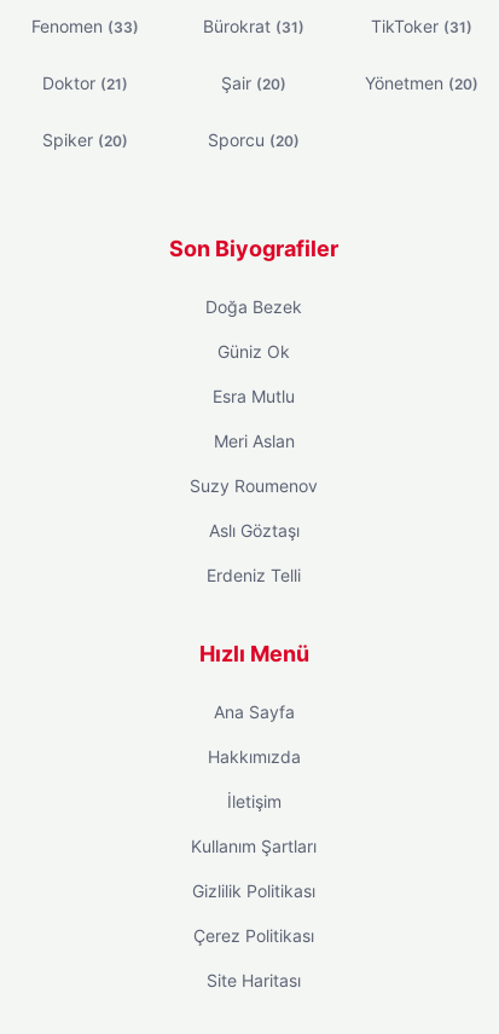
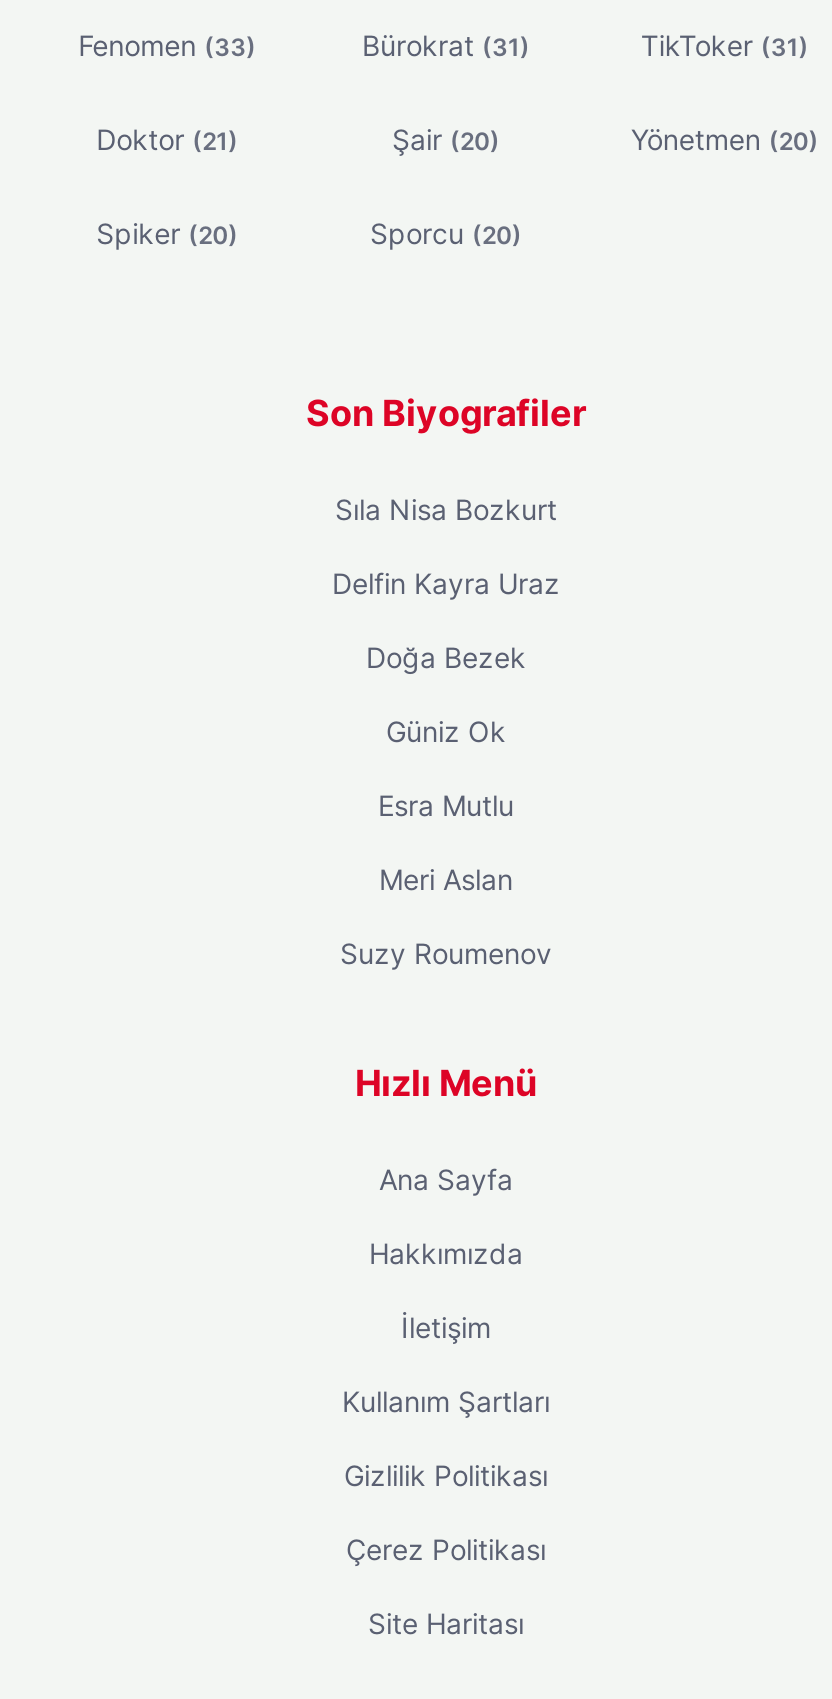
+ Sıla Nisa Bozkurt
+ Delfin Kayra Uraz

moved down: Doğa Bezek | Güniz Ok | Esra Mutlu | Meri Aslan | Suzy Roumenov

- Aslı Göztaşı
- Erdeniz Telli
